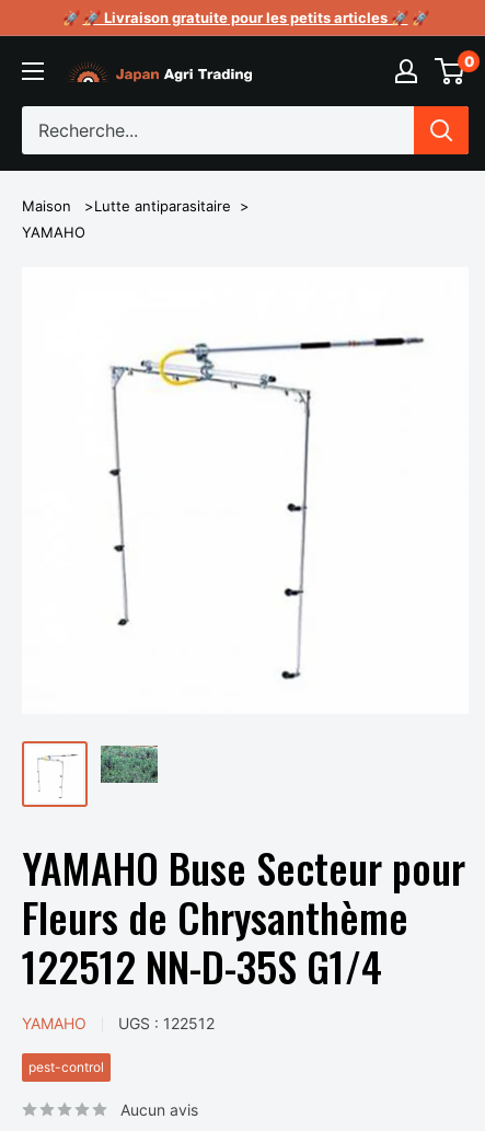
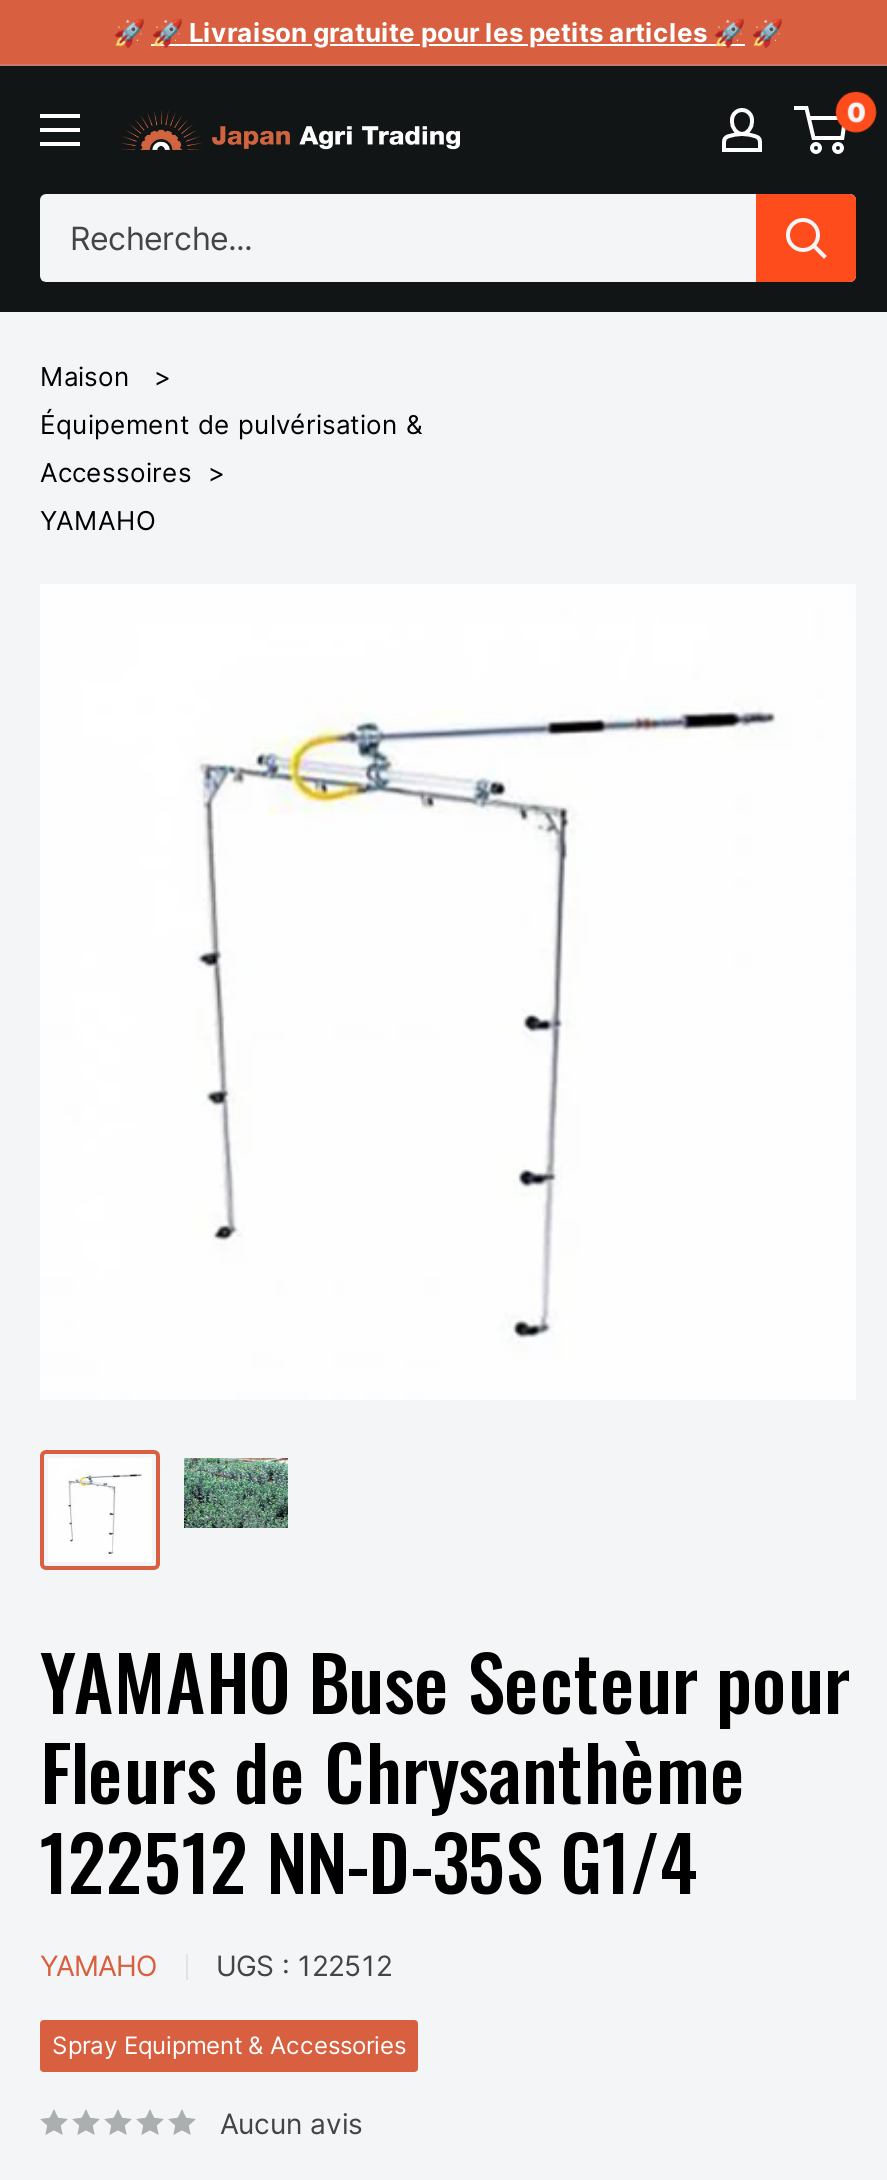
- Lutte antiparasitaire
+ Équipement de pulvérisation &
+ Accessoires

- pest-control
+ Spray Equipment & Accessories
